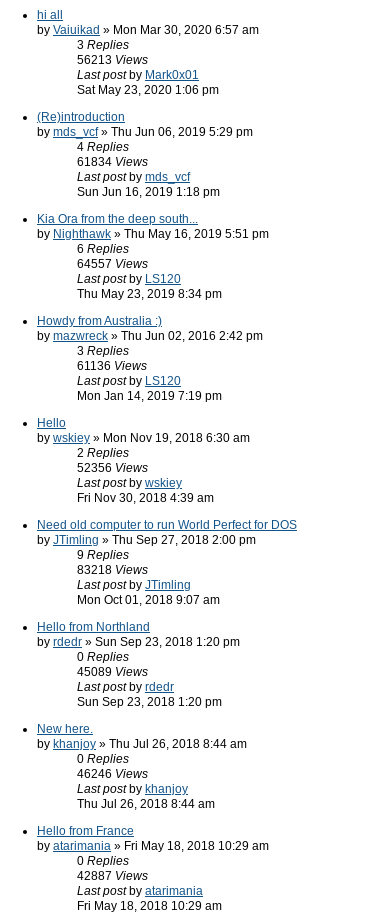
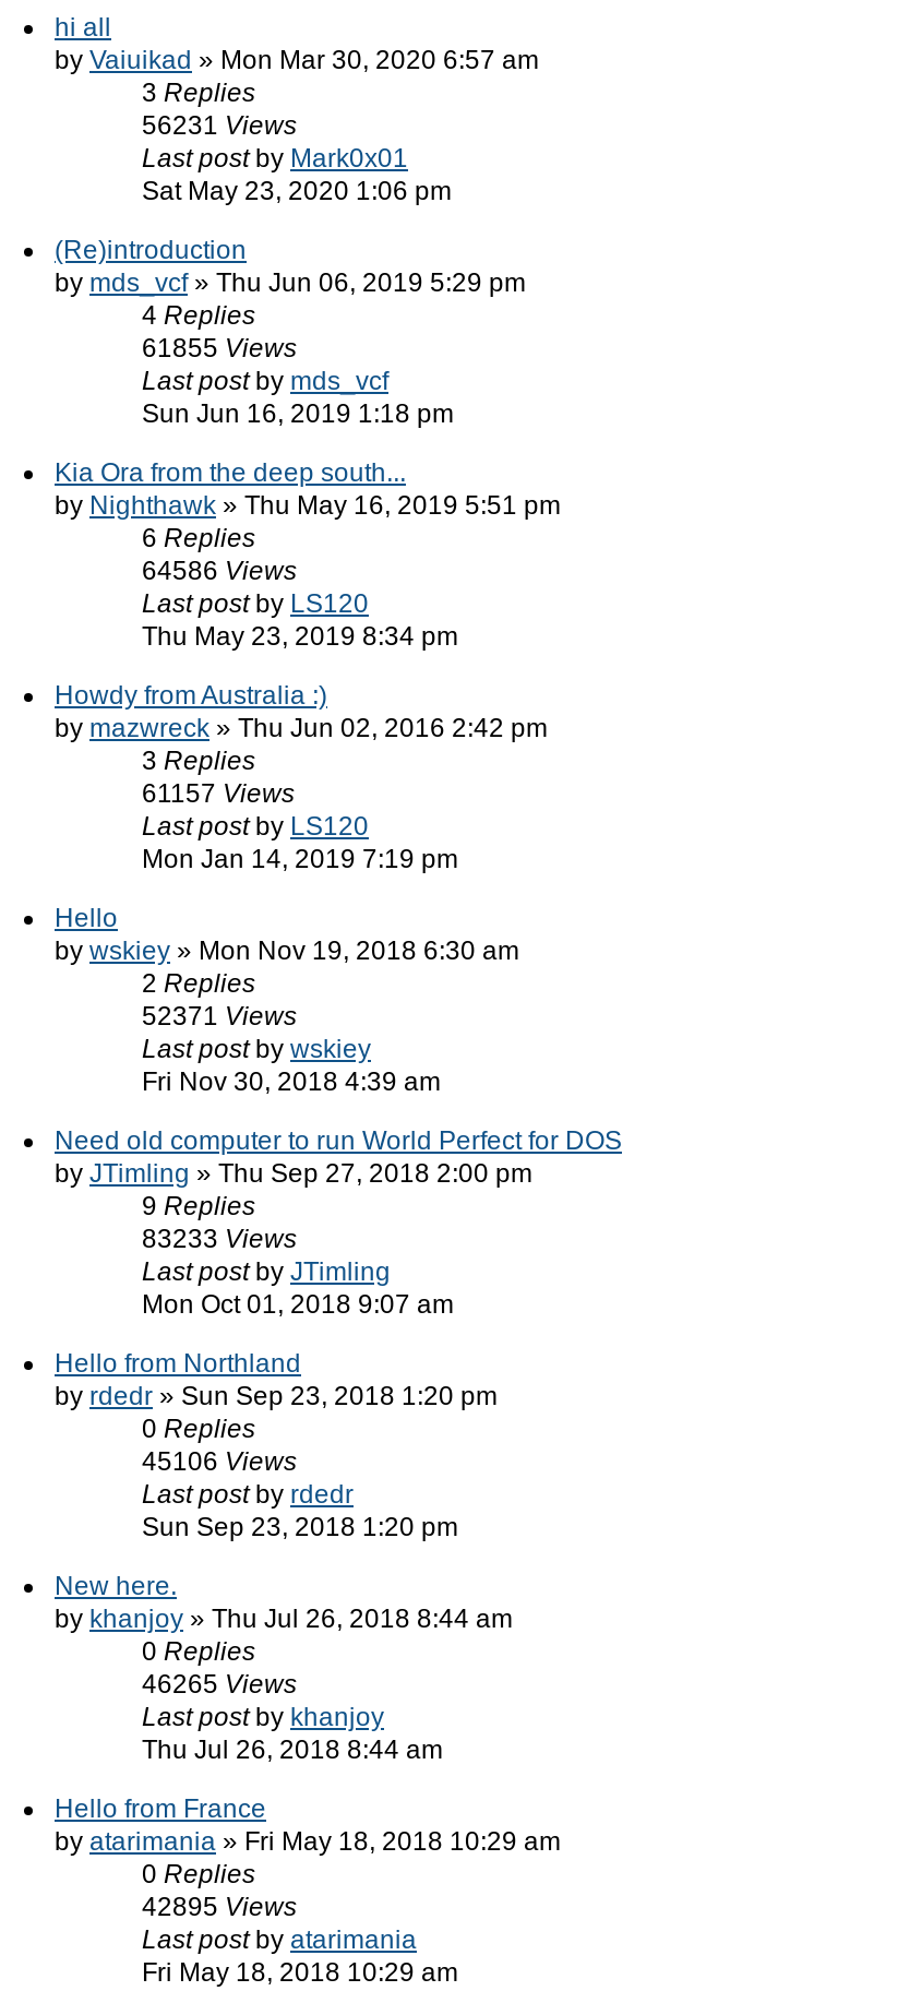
- 56213 Views
+ 56231 Views

- 61834 Views
+ 61855 Views

- 64557 Views
+ 64586 Views

- 61136 Views
+ 61157 Views

- 52356 Views
+ 52371 Views

- 83218 Views
+ 83233 Views

- 45089 Views
+ 45106 Views

- 46246 Views
+ 46265 Views

- 42887 Views
+ 42895 Views
